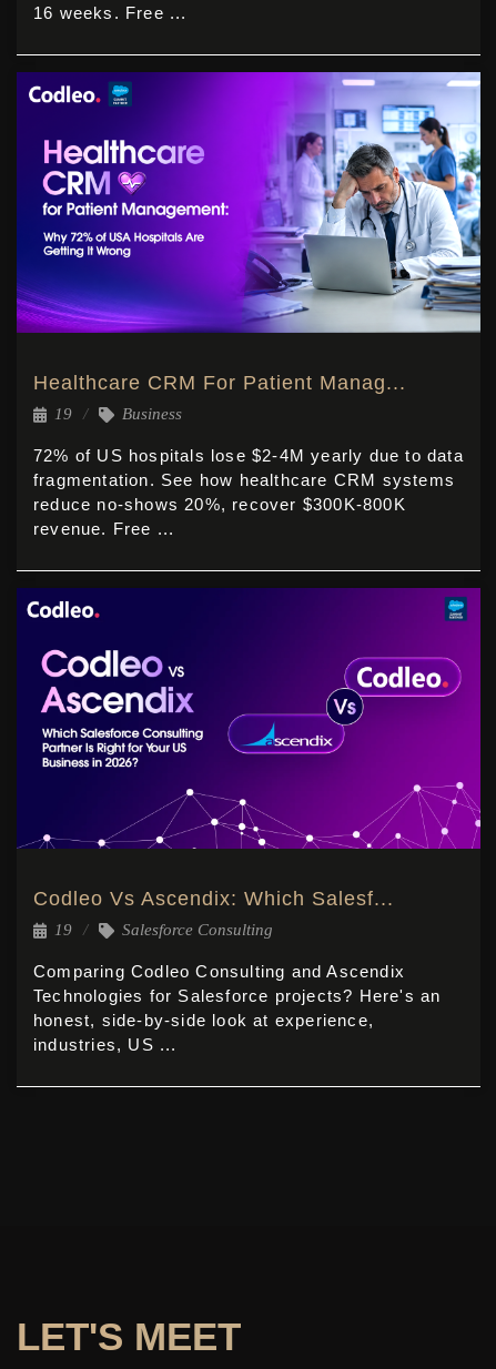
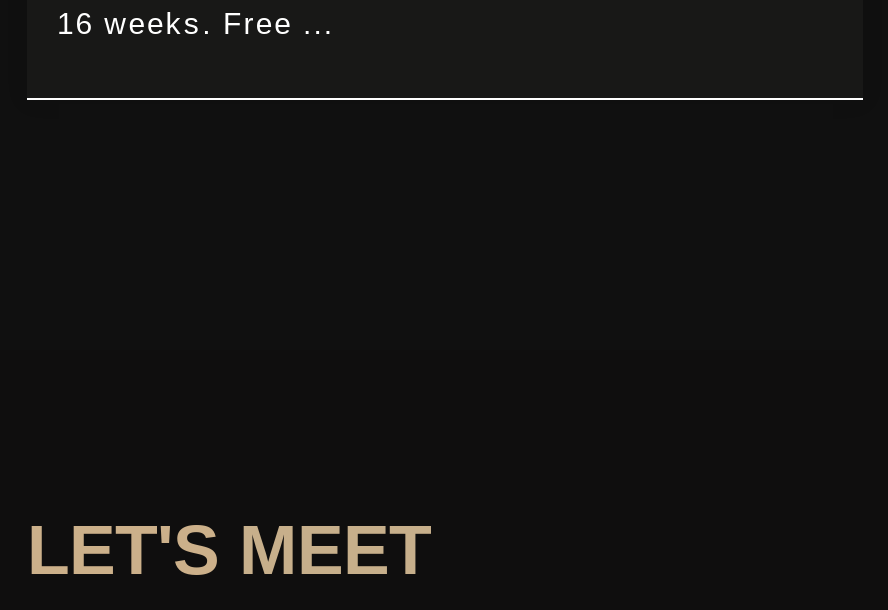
- [image]
- Healthcare CRM For Patient Manag...
- 19
- Business
- 72% of US hospitals lose $2-4M yearly due to data
- fragmentation. See how healthcare CRM systems
- reduce no-shows 20%, recover $300K-800K
- revenue. Free ...

- [image]
- Codleo Vs Ascendix: Which Salesf...
- 19
- Salesforce Consulting
- Comparing Codleo Consulting and Ascendix
- Technologies for Salesforce projects? Here's an
- honest, side-by-side look at experience,
- industries, US ...
